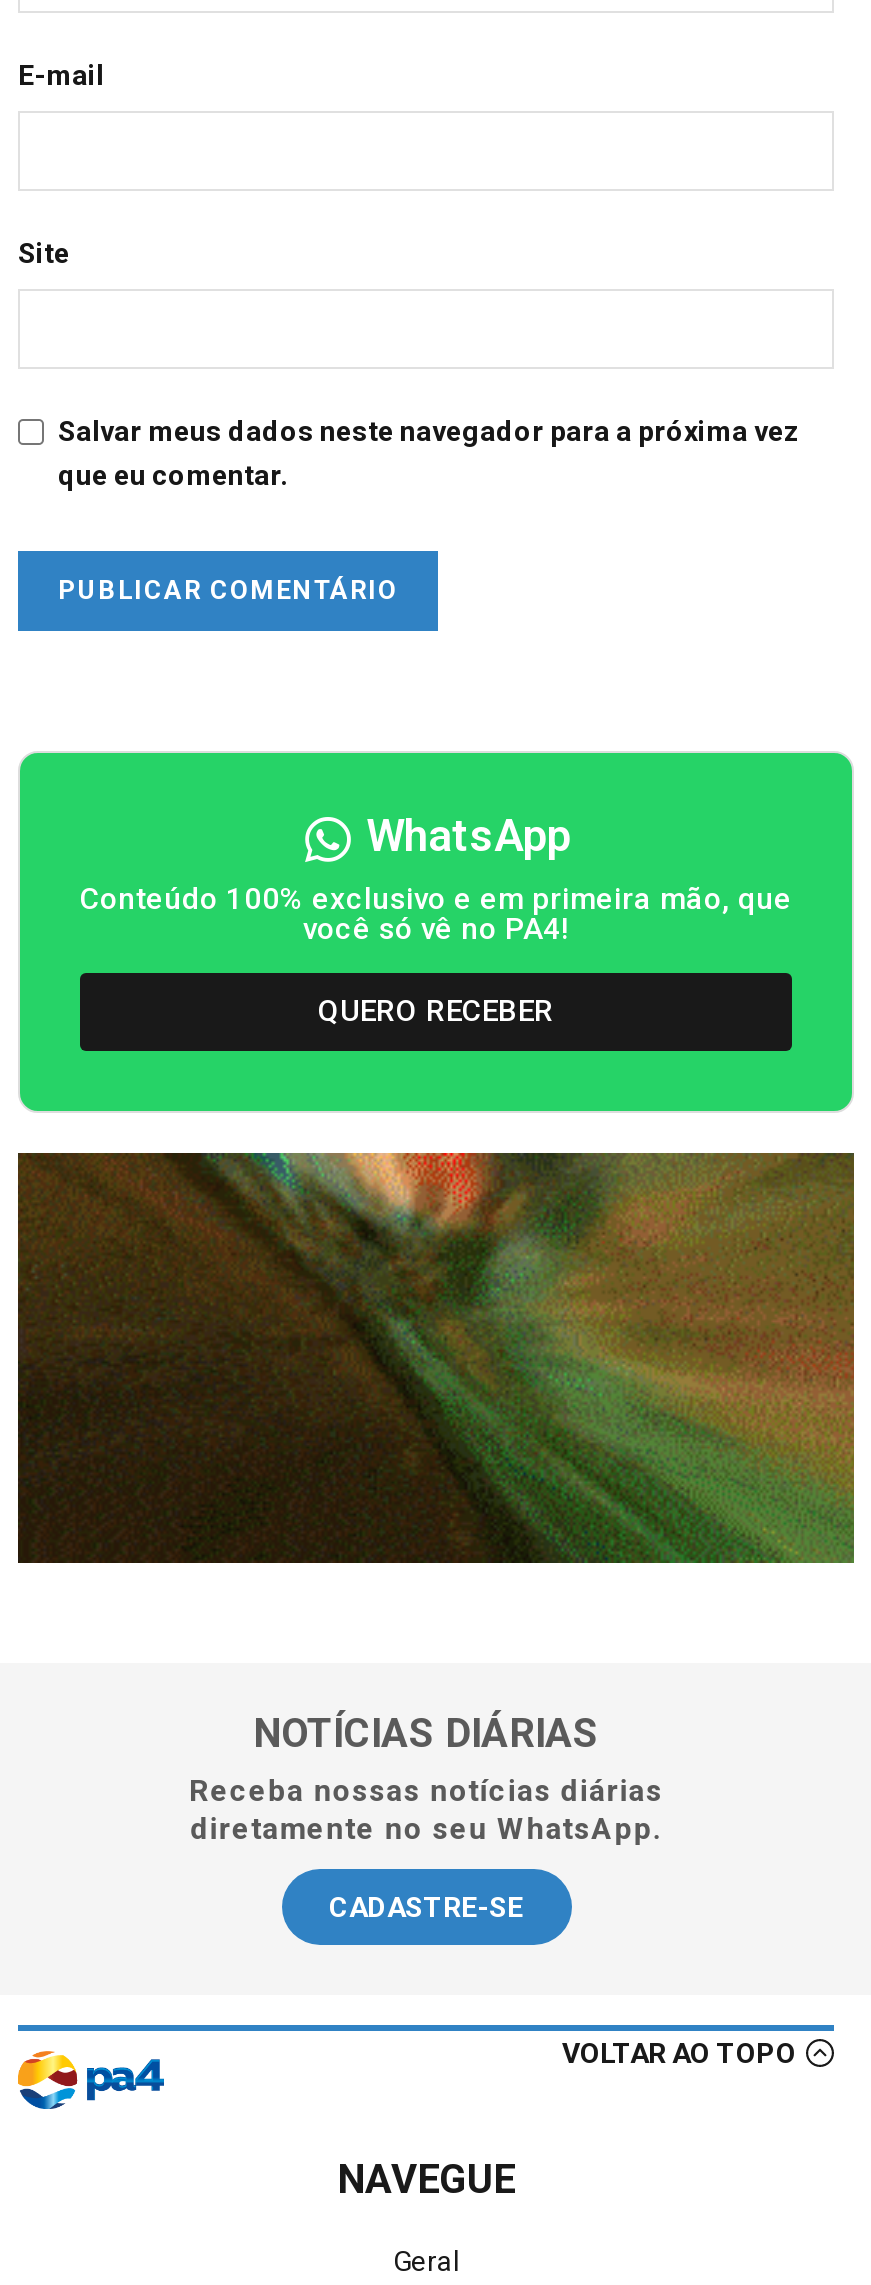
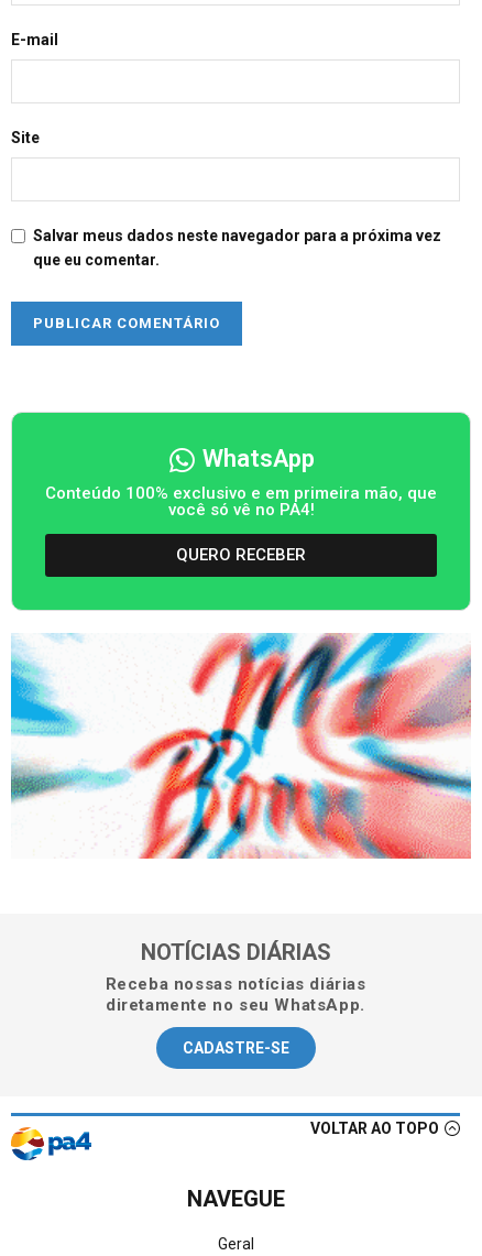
- [image]
+ [image]
